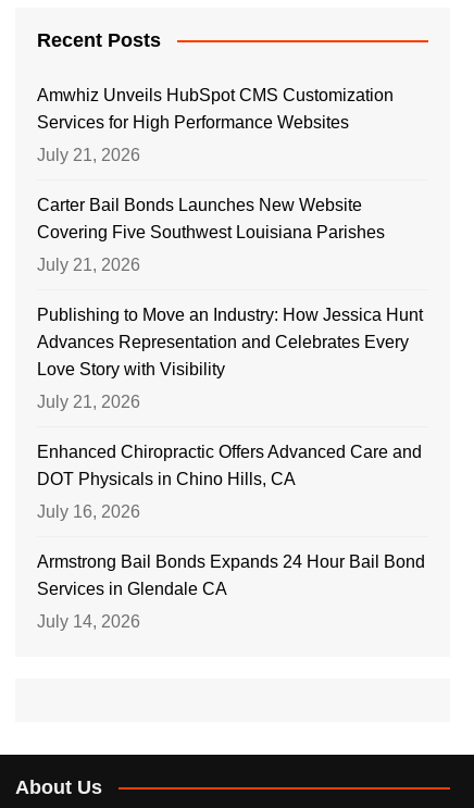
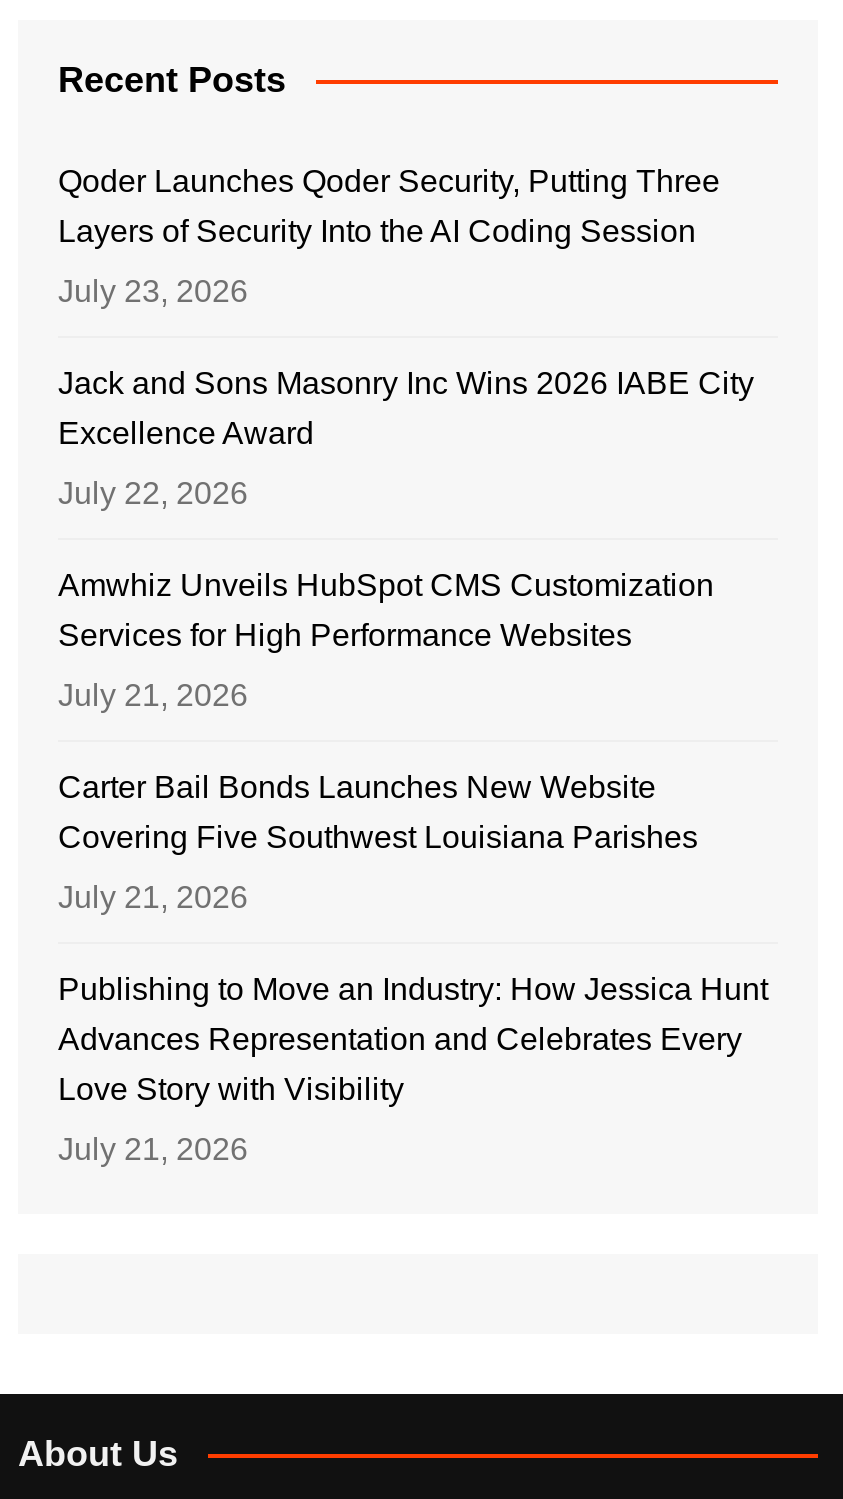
+ Qoder Launches Qoder Security, Putting Three
+ Layers of Security Into the AI Coding Session
+ July 23, 2026
+ Jack and Sons Masonry Inc Wins 2026 IABE City
+ Excellence Award
+ July 22, 2026

moved down: Amwhiz Unveils HubSpot CMS Customization | Services for High Performance Websites | July 21, 2026 | ... | Love Story with Visibility | July 21, 2026

- Enhanced Chiropractic Offers Advanced Care and
- DOT Physicals in Chino Hills, CA
- July 16, 2026
- Armstrong Bail Bonds Expands 24 Hour Bail Bond
- Services in Glendale CA
- July 14, 2026
